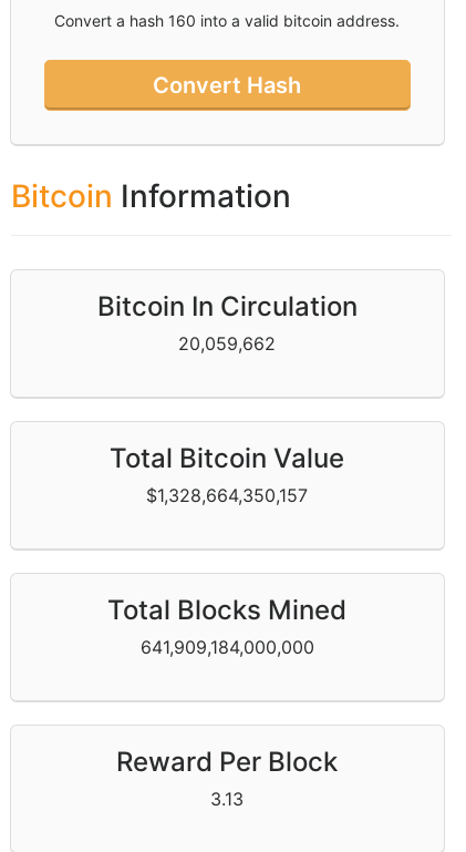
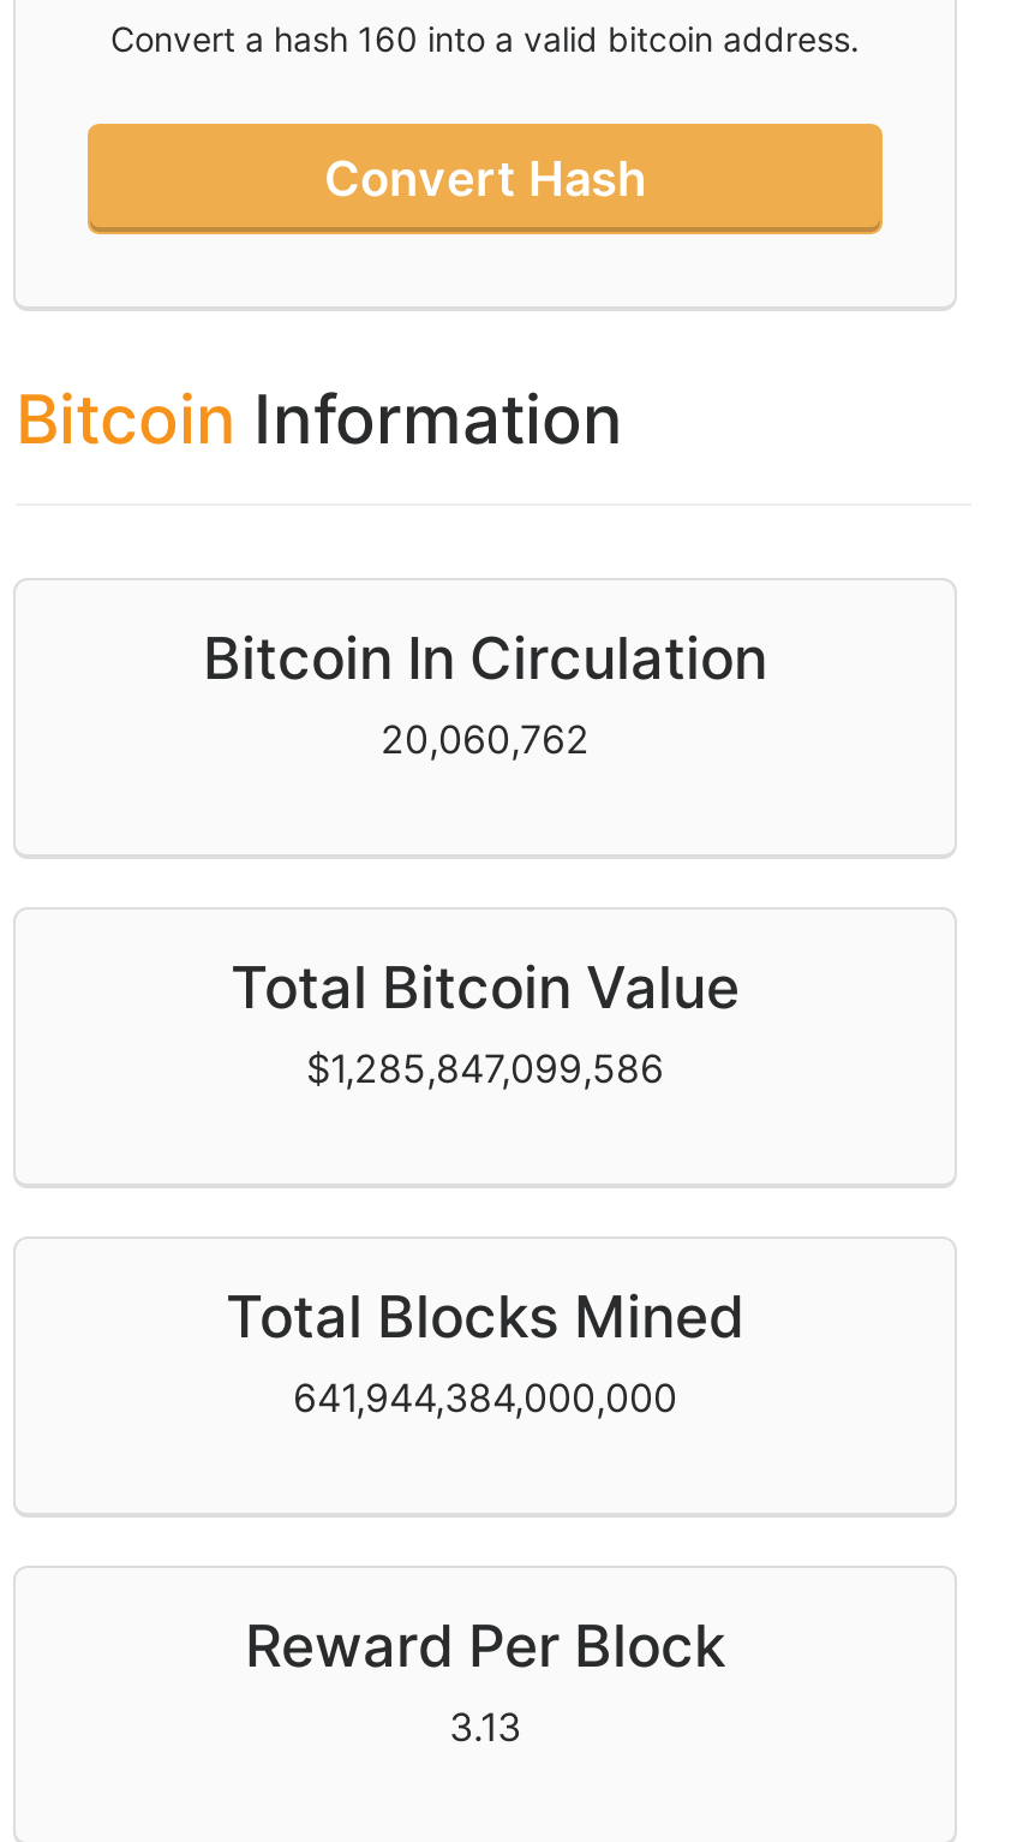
- 20,059,662
+ 20,060,762

- $1,328,664,350,157
+ $1,285,847,099,586

- 641,909,184,000,000
+ 641,944,384,000,000
